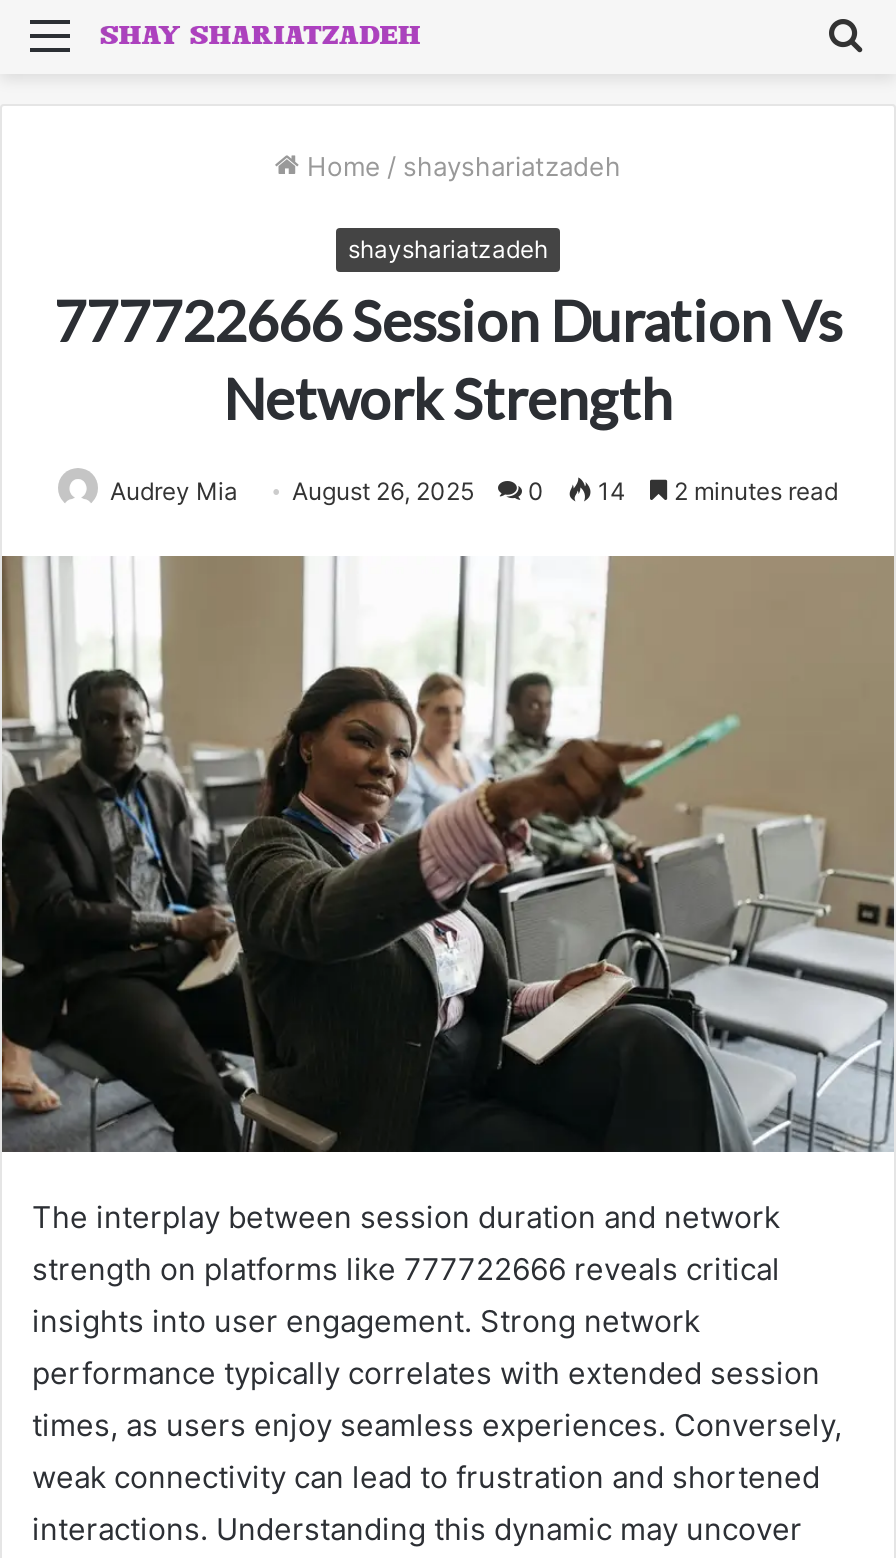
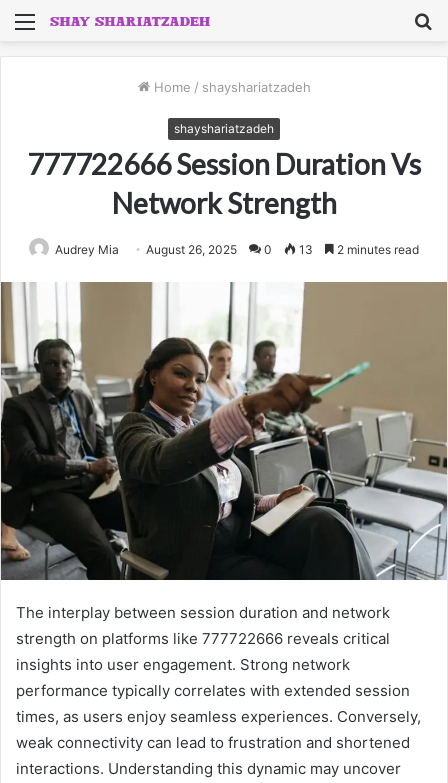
- Audrey Mia August 26, 2025 0 14 2 minutes read
+ Audrey Mia August 26, 2025 0 13 2 minutes read
